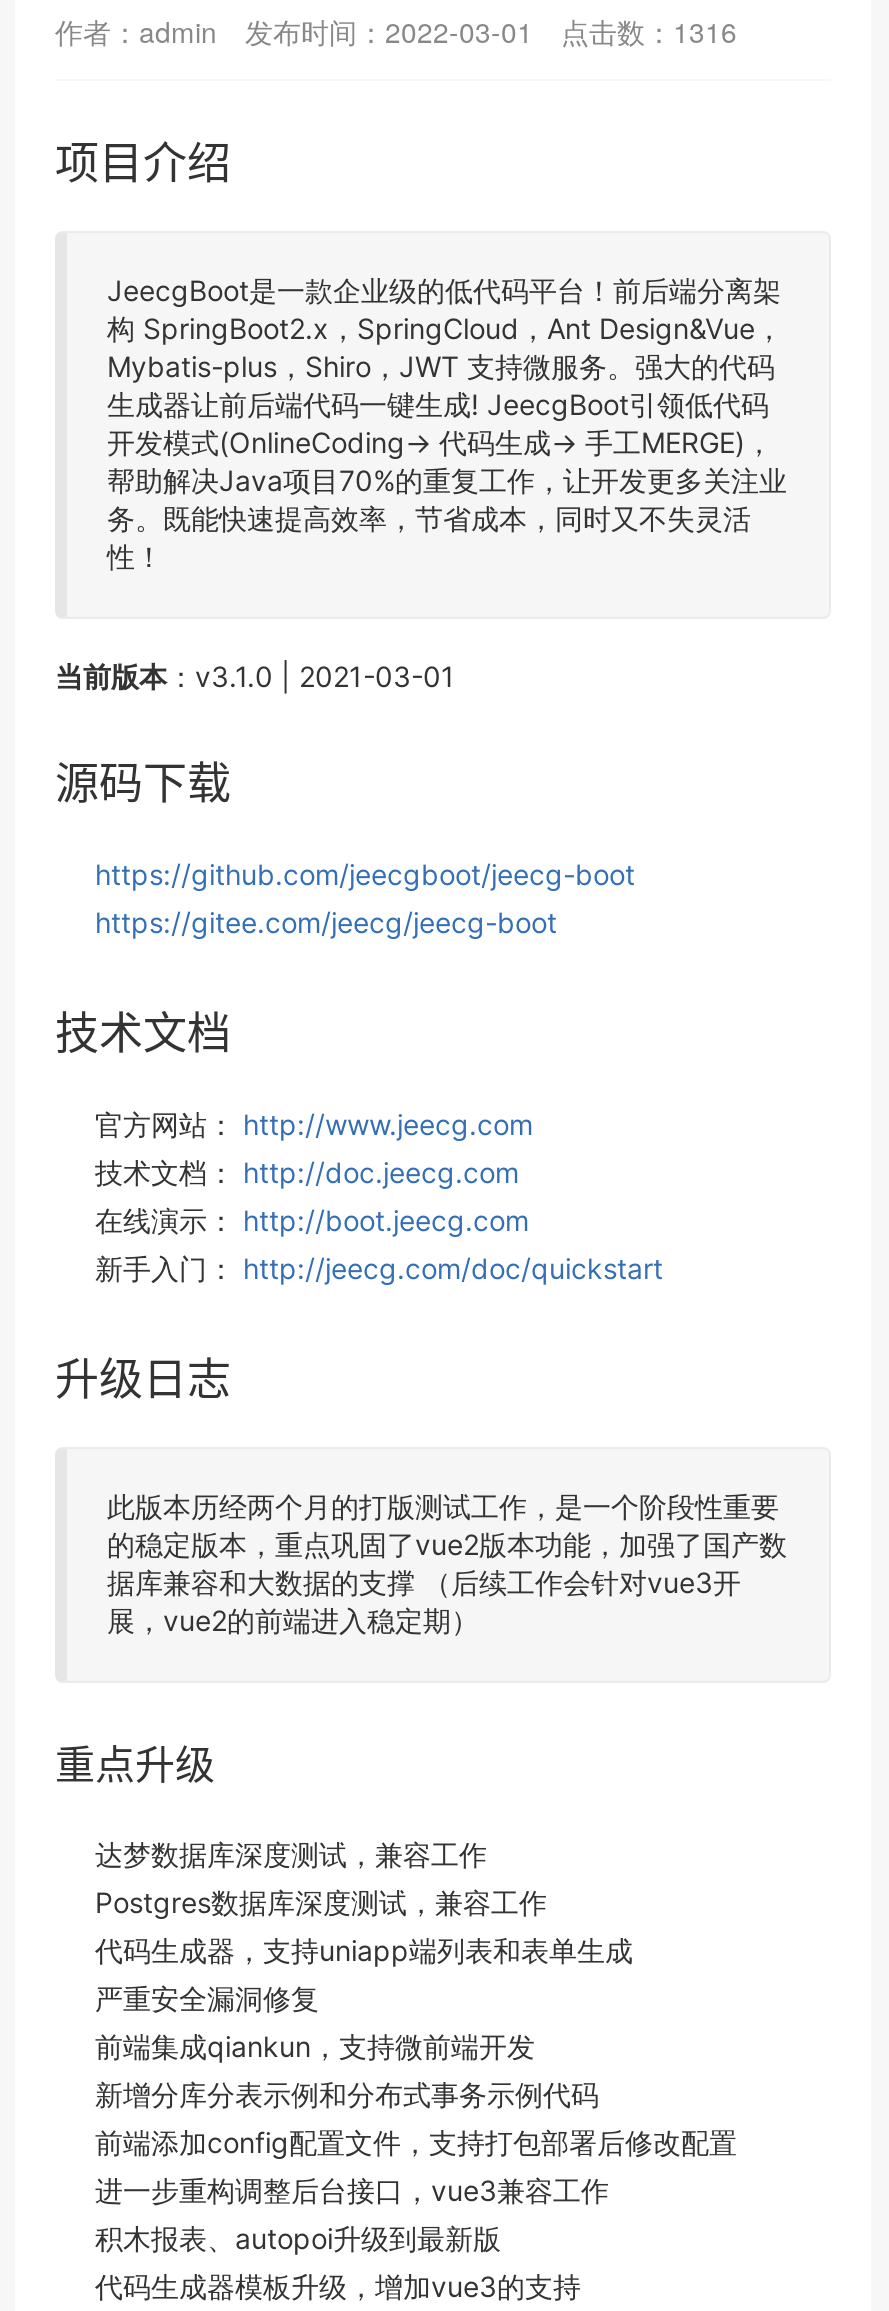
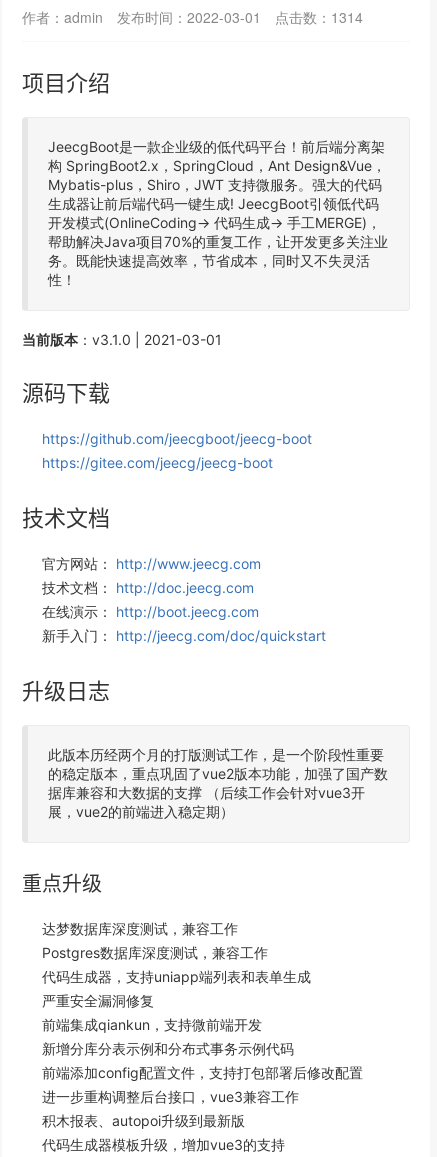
- 作者：admin 发布时间：2022-03-01 点击数：1316
+ 作者：admin 发布时间：2022-03-01 点击数：1314
